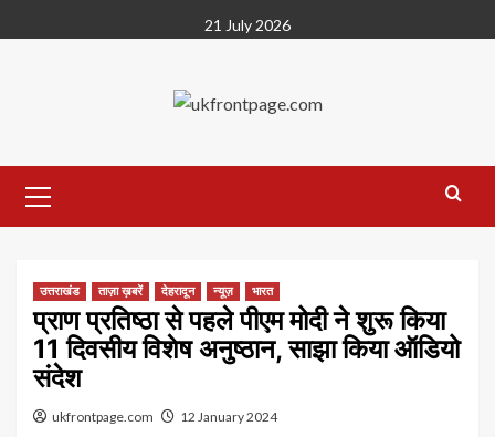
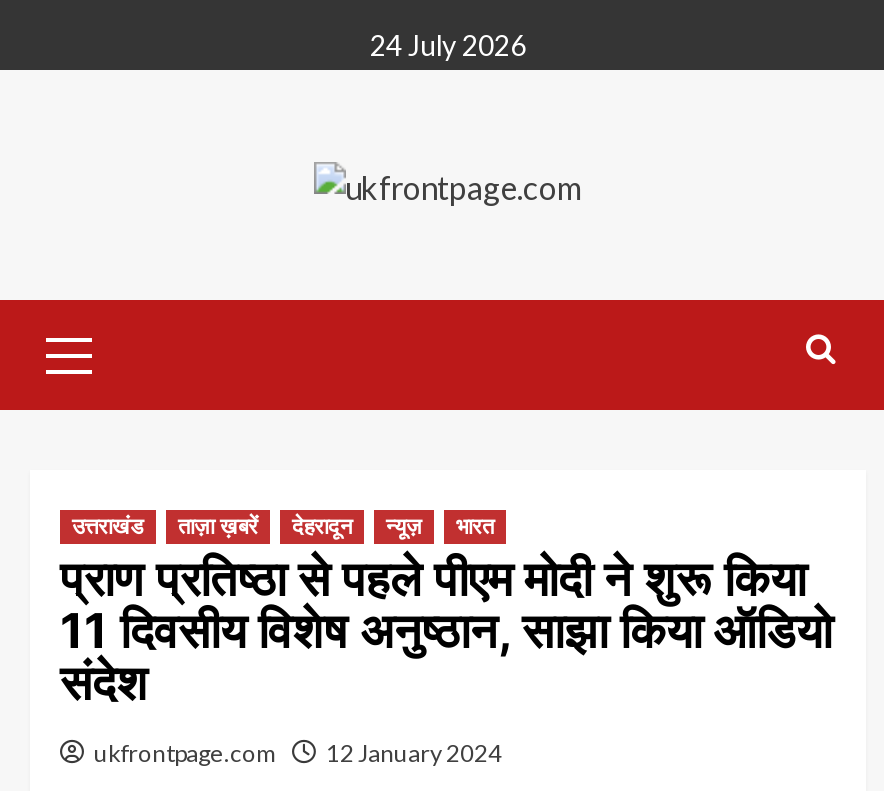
- 21 July 2026
+ 24 July 2026
